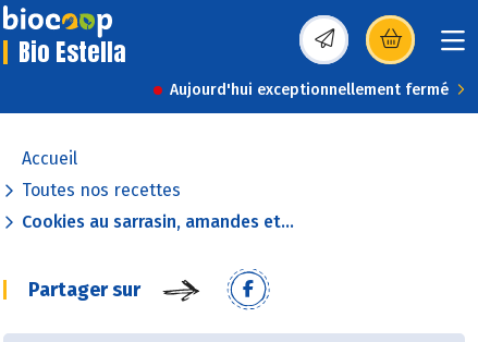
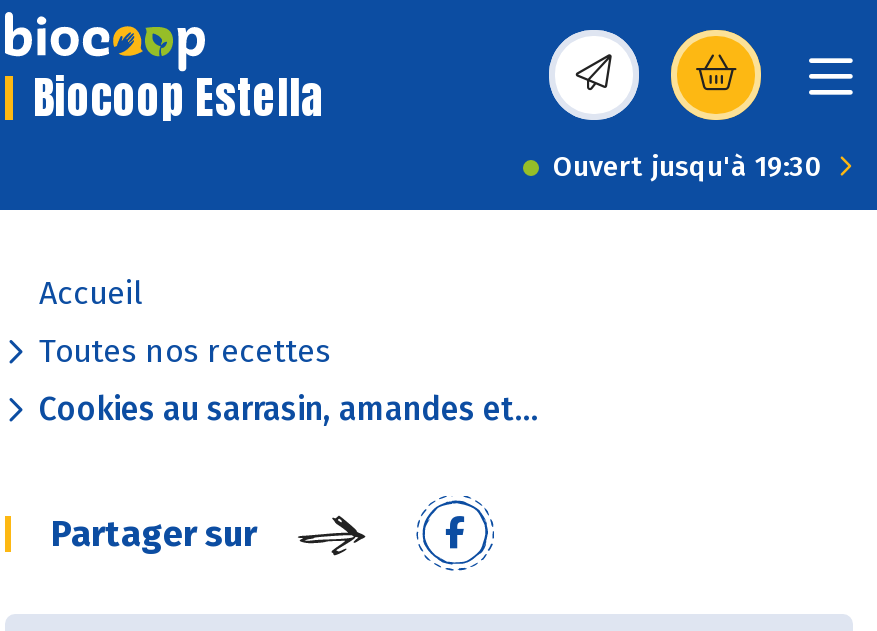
- Bio Estella
+ Biocoop Estella

- Aujourd'hui exceptionnellement fermé
+ Ouvert jusqu'à 19:30
